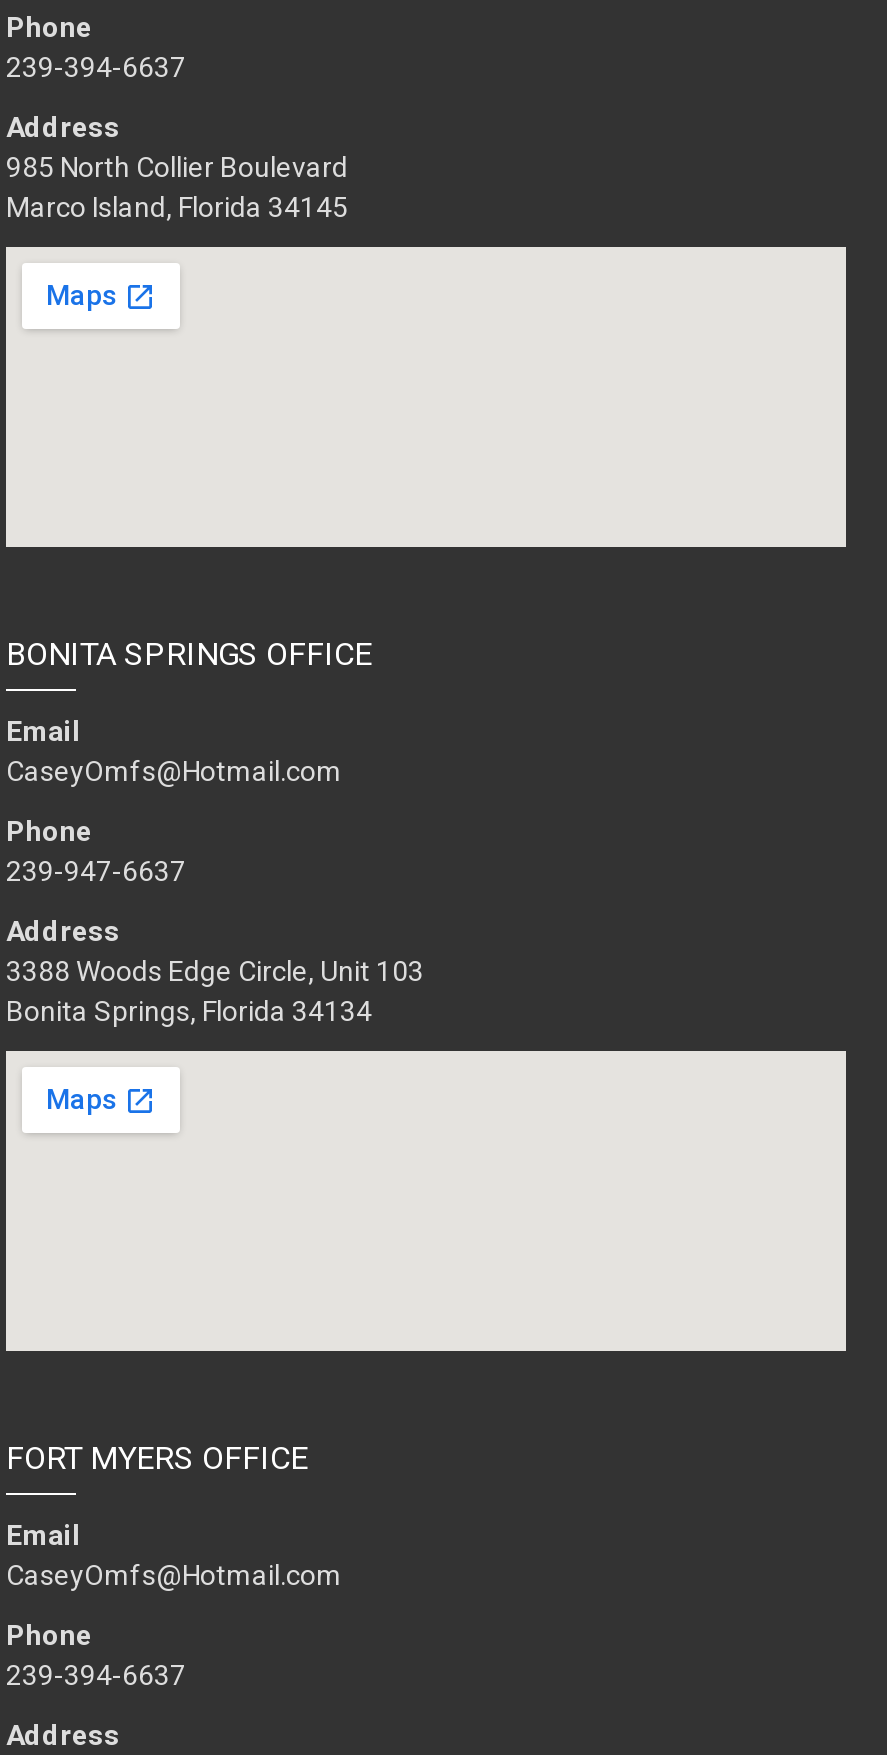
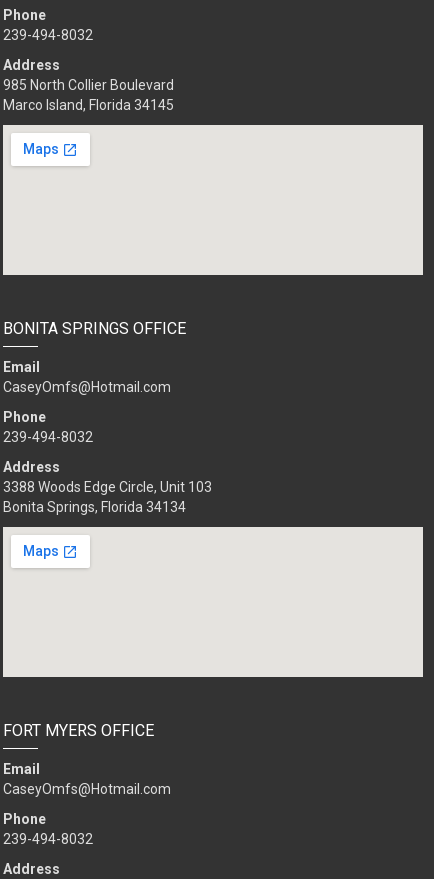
- 239-394-6637
+ 239-494-8032

- 239-947-6637
+ 239-494-8032

- 239-394-6637
+ 239-494-8032
